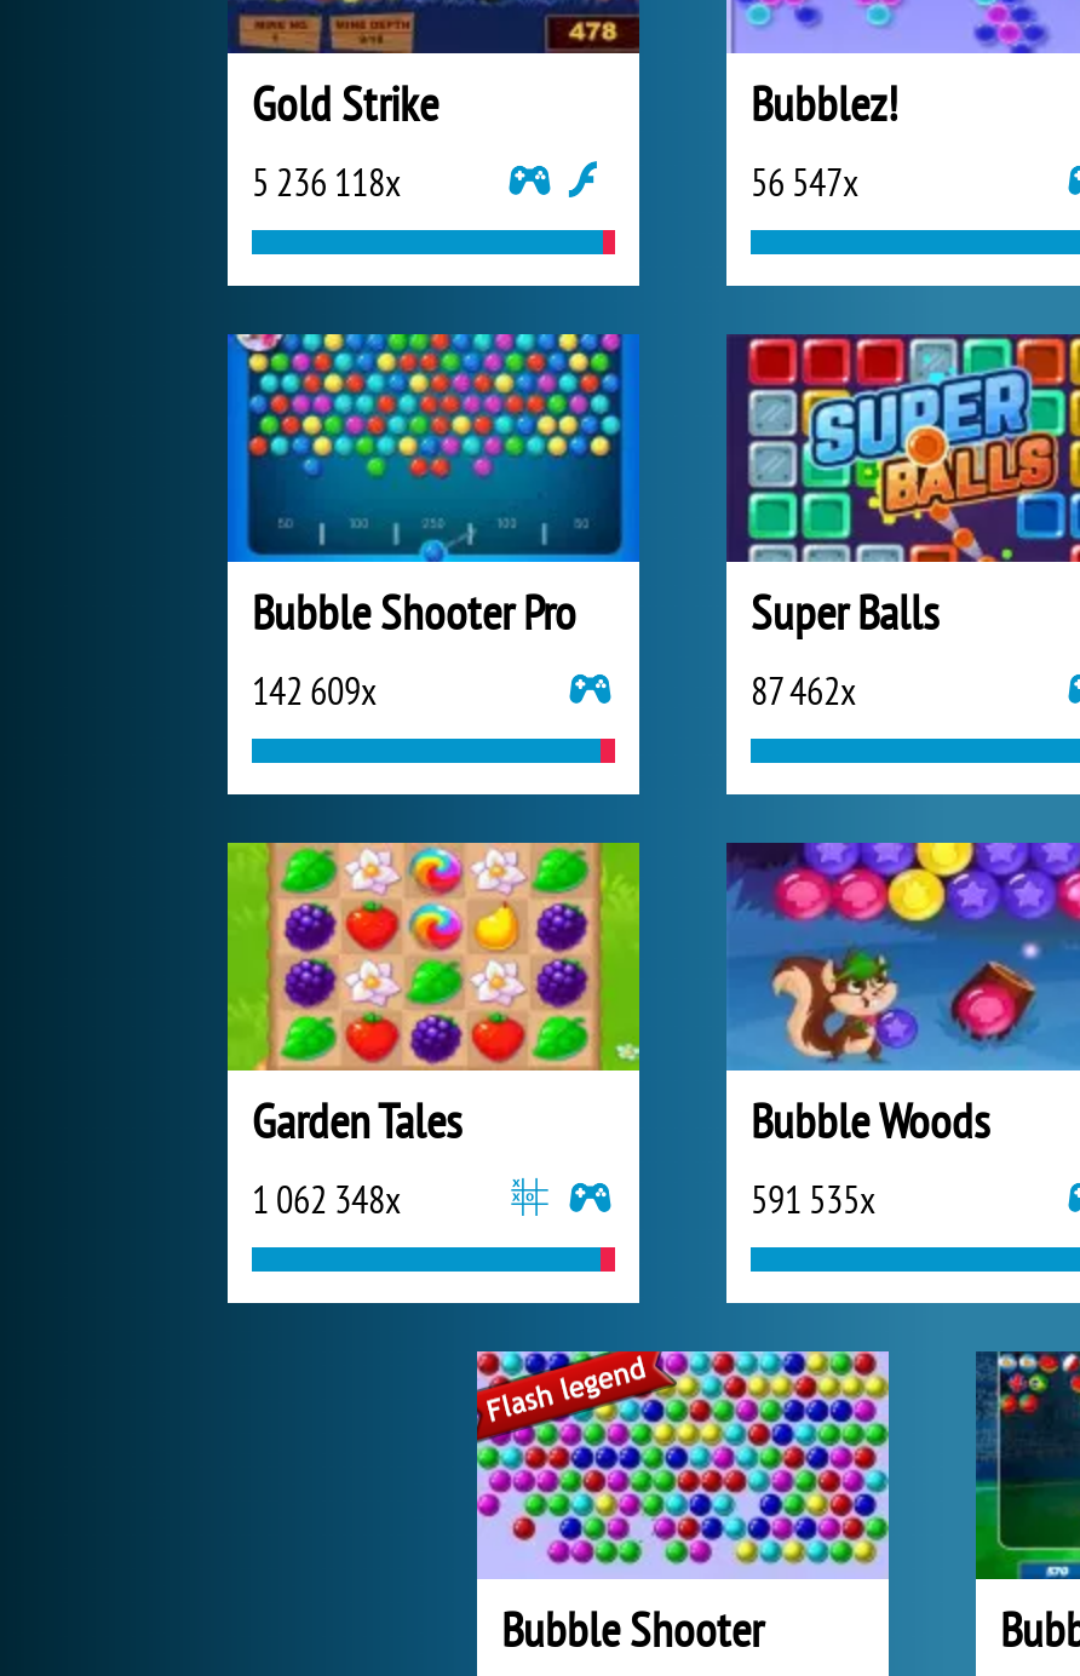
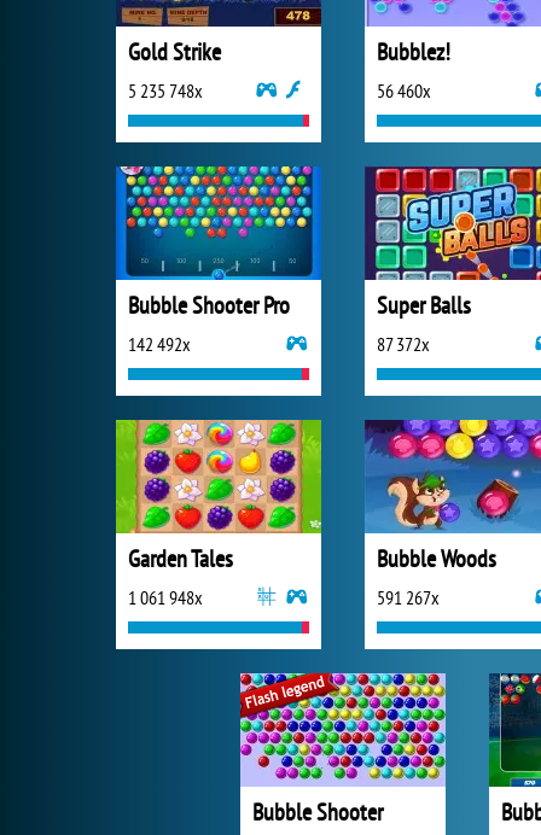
- 5 236 118x
+ 5 235 748x

- 56 547x
+ 56 460x

- 142 609x
+ 142 492x

- 87 462x
+ 87 372x

- 1 062 348x
+ 1 061 948x

- 591 535x
+ 591 267x
